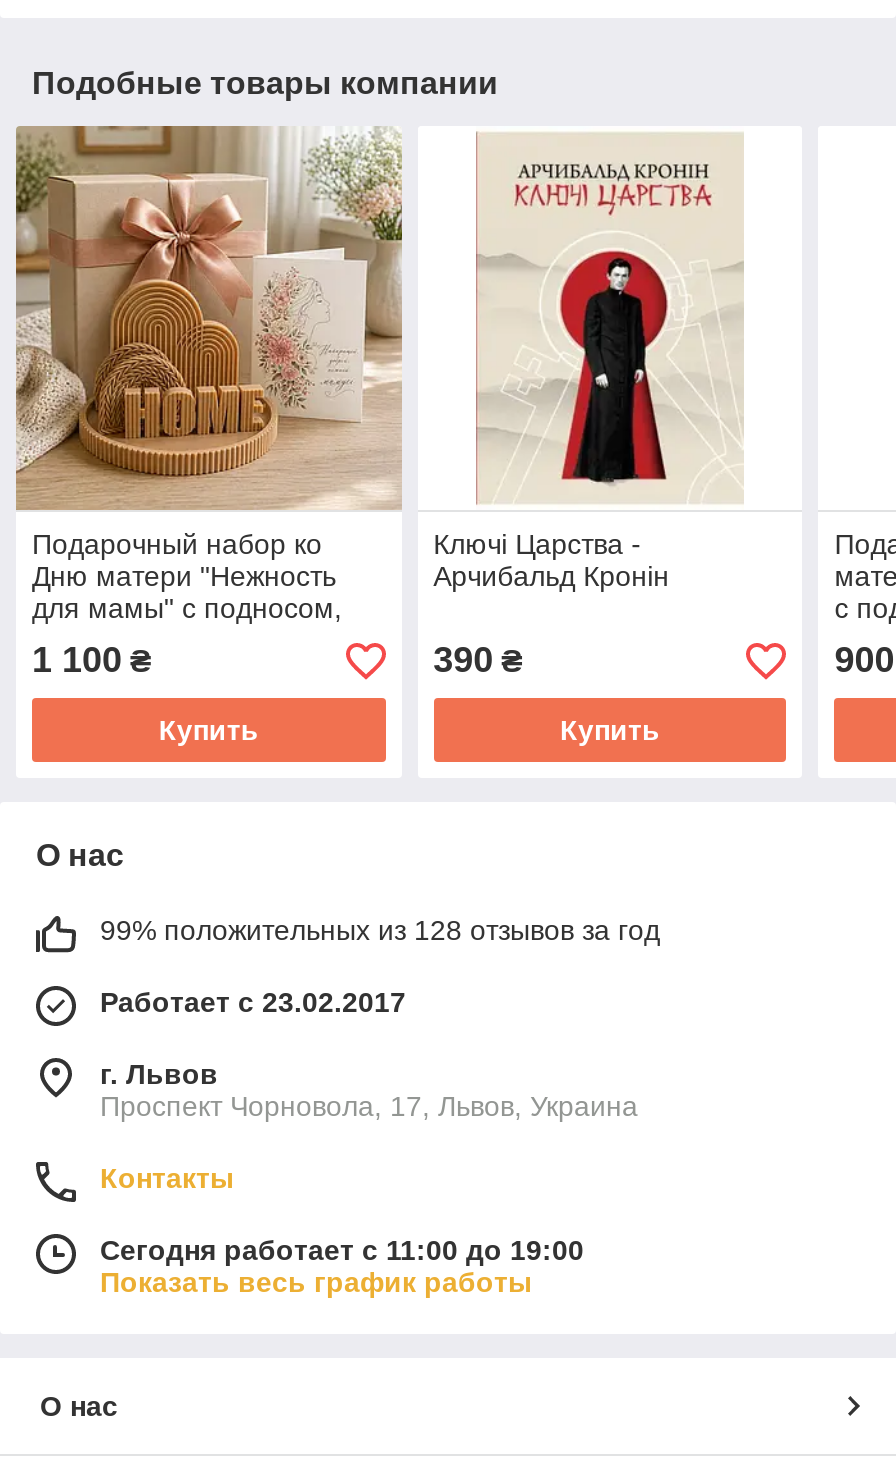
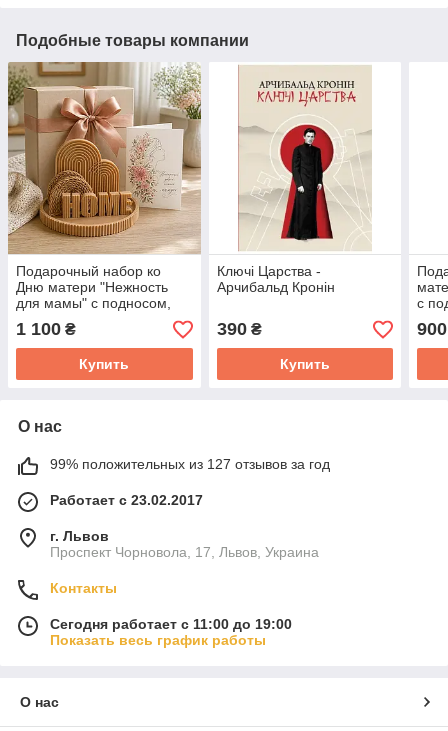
- 99% положительных из 128 отзывов за год
+ 99% положительных из 127 отзывов за год
